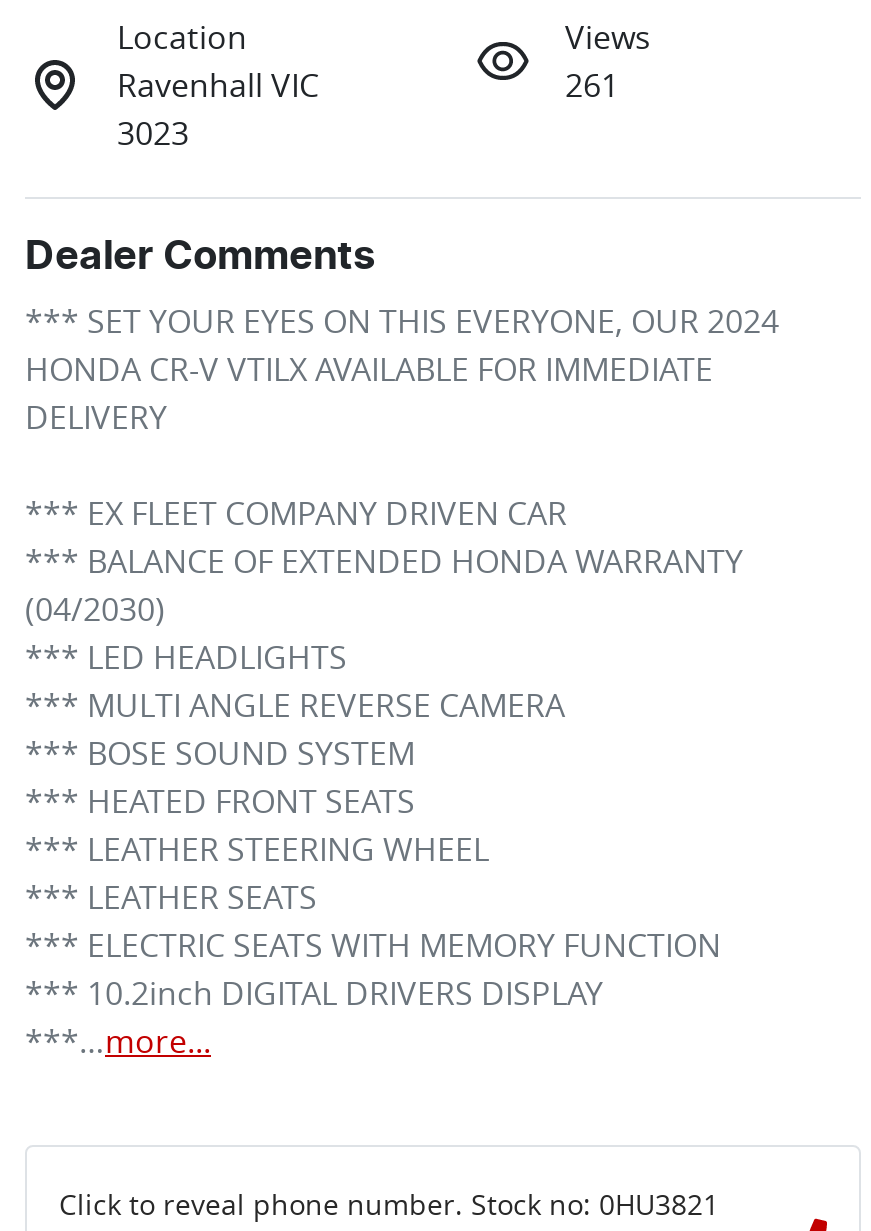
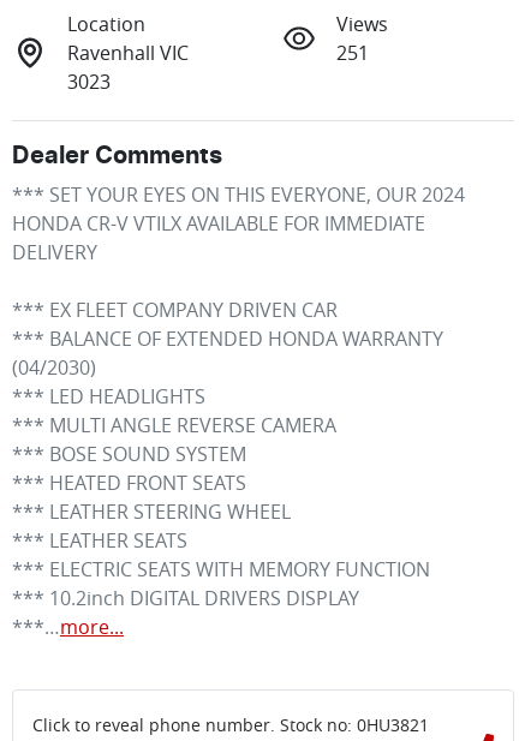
- 261
+ 251
